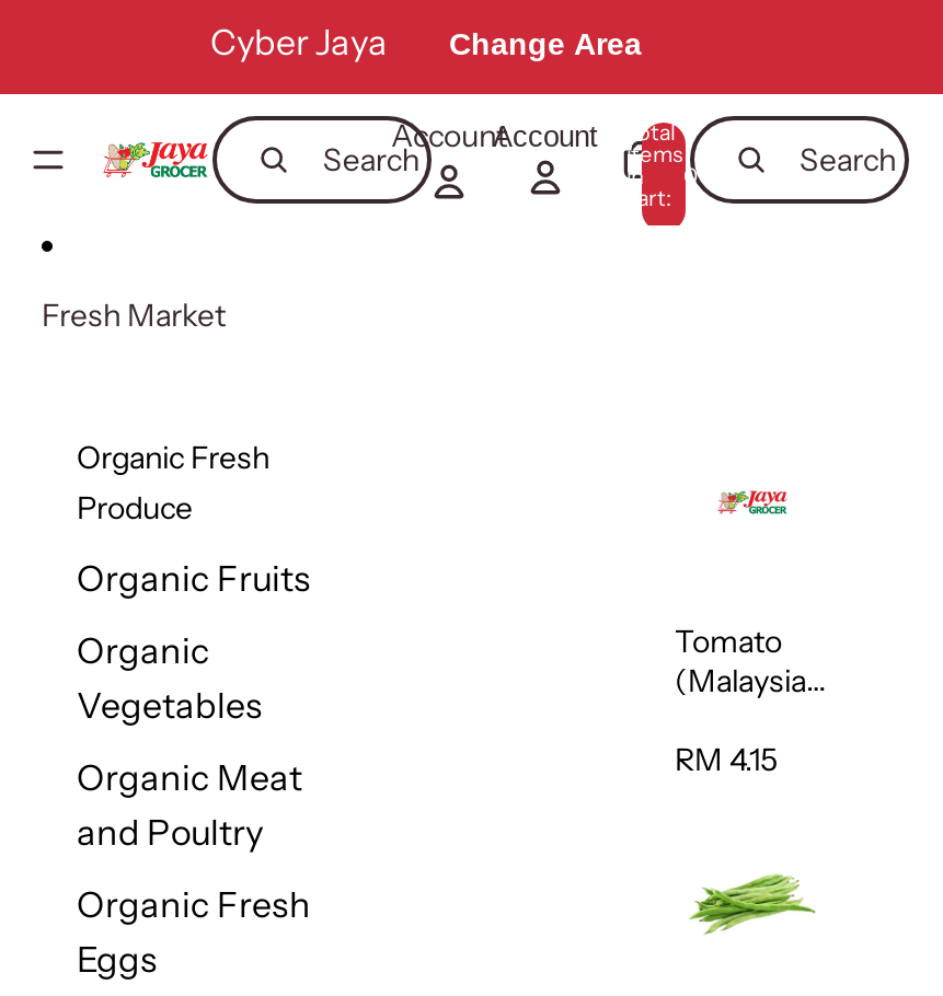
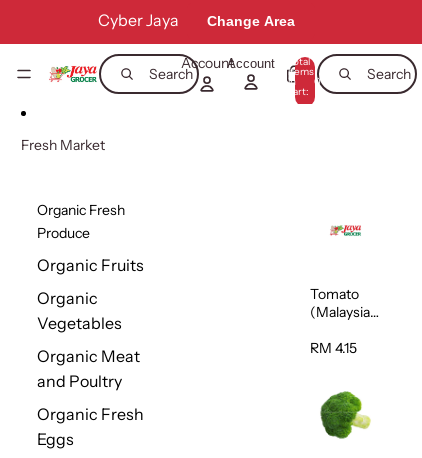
- [image]
+ [image]
